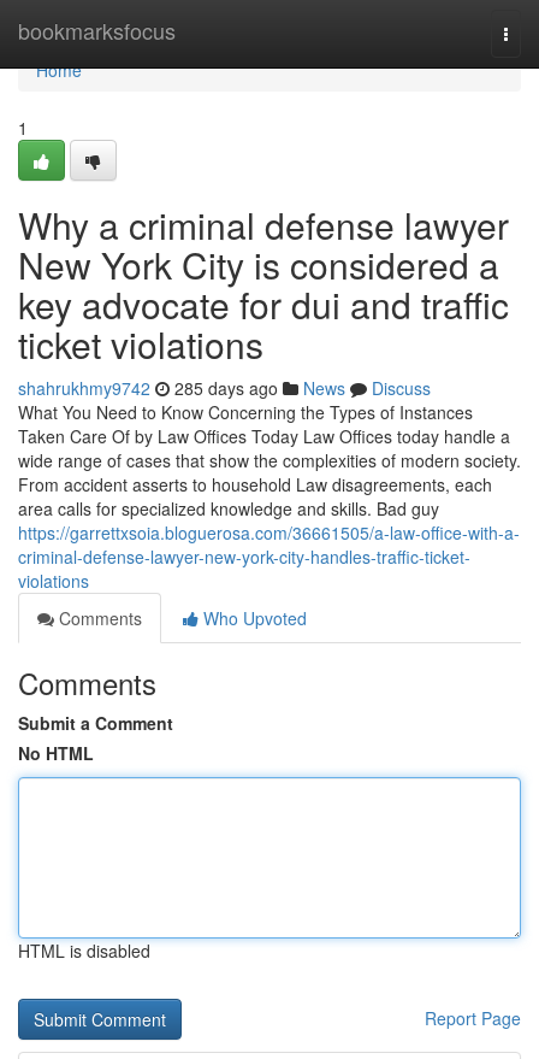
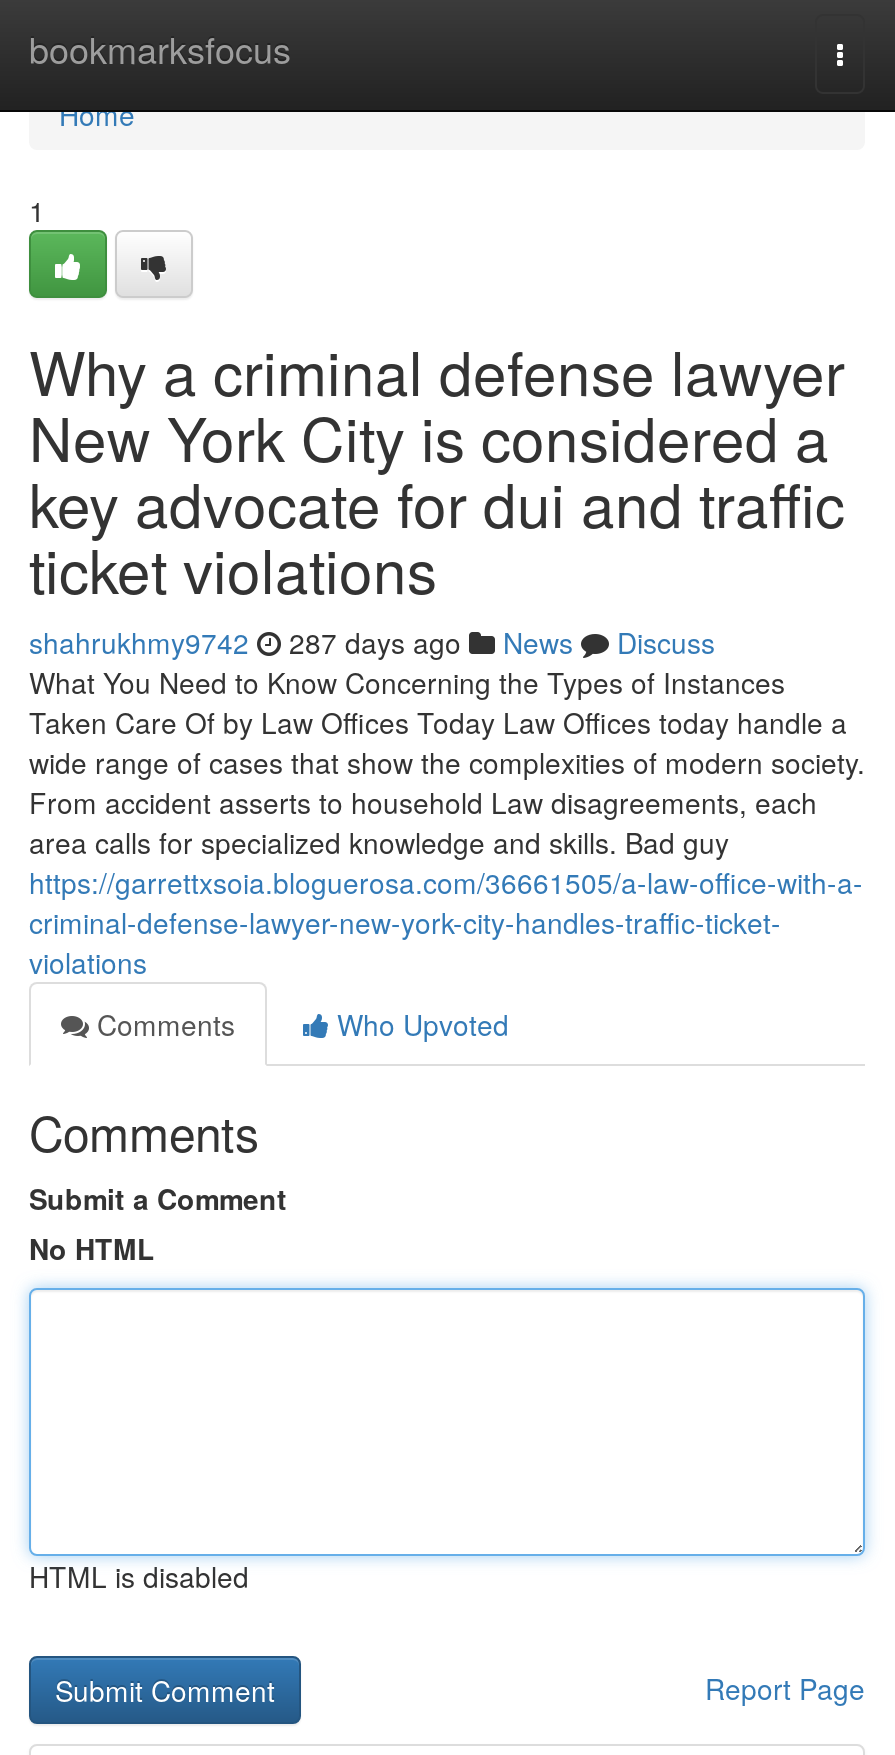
- shahrukhmy9742 285 days ago News Discuss
+ shahrukhmy9742 287 days ago News Discuss
